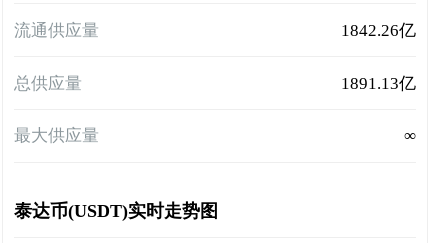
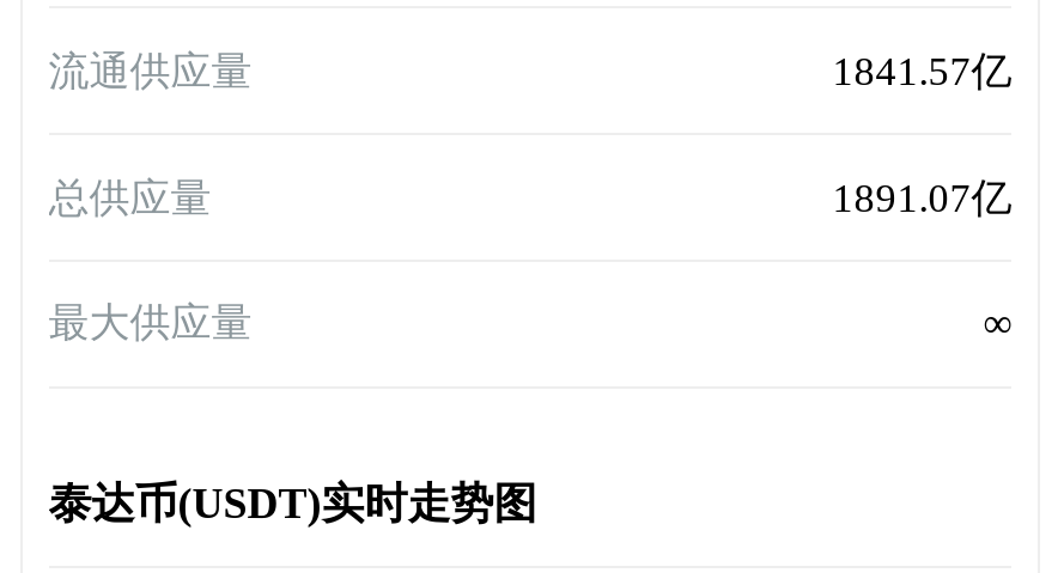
- 1842.26亿
+ 1841.57亿

- 1891.13亿
+ 1891.07亿
